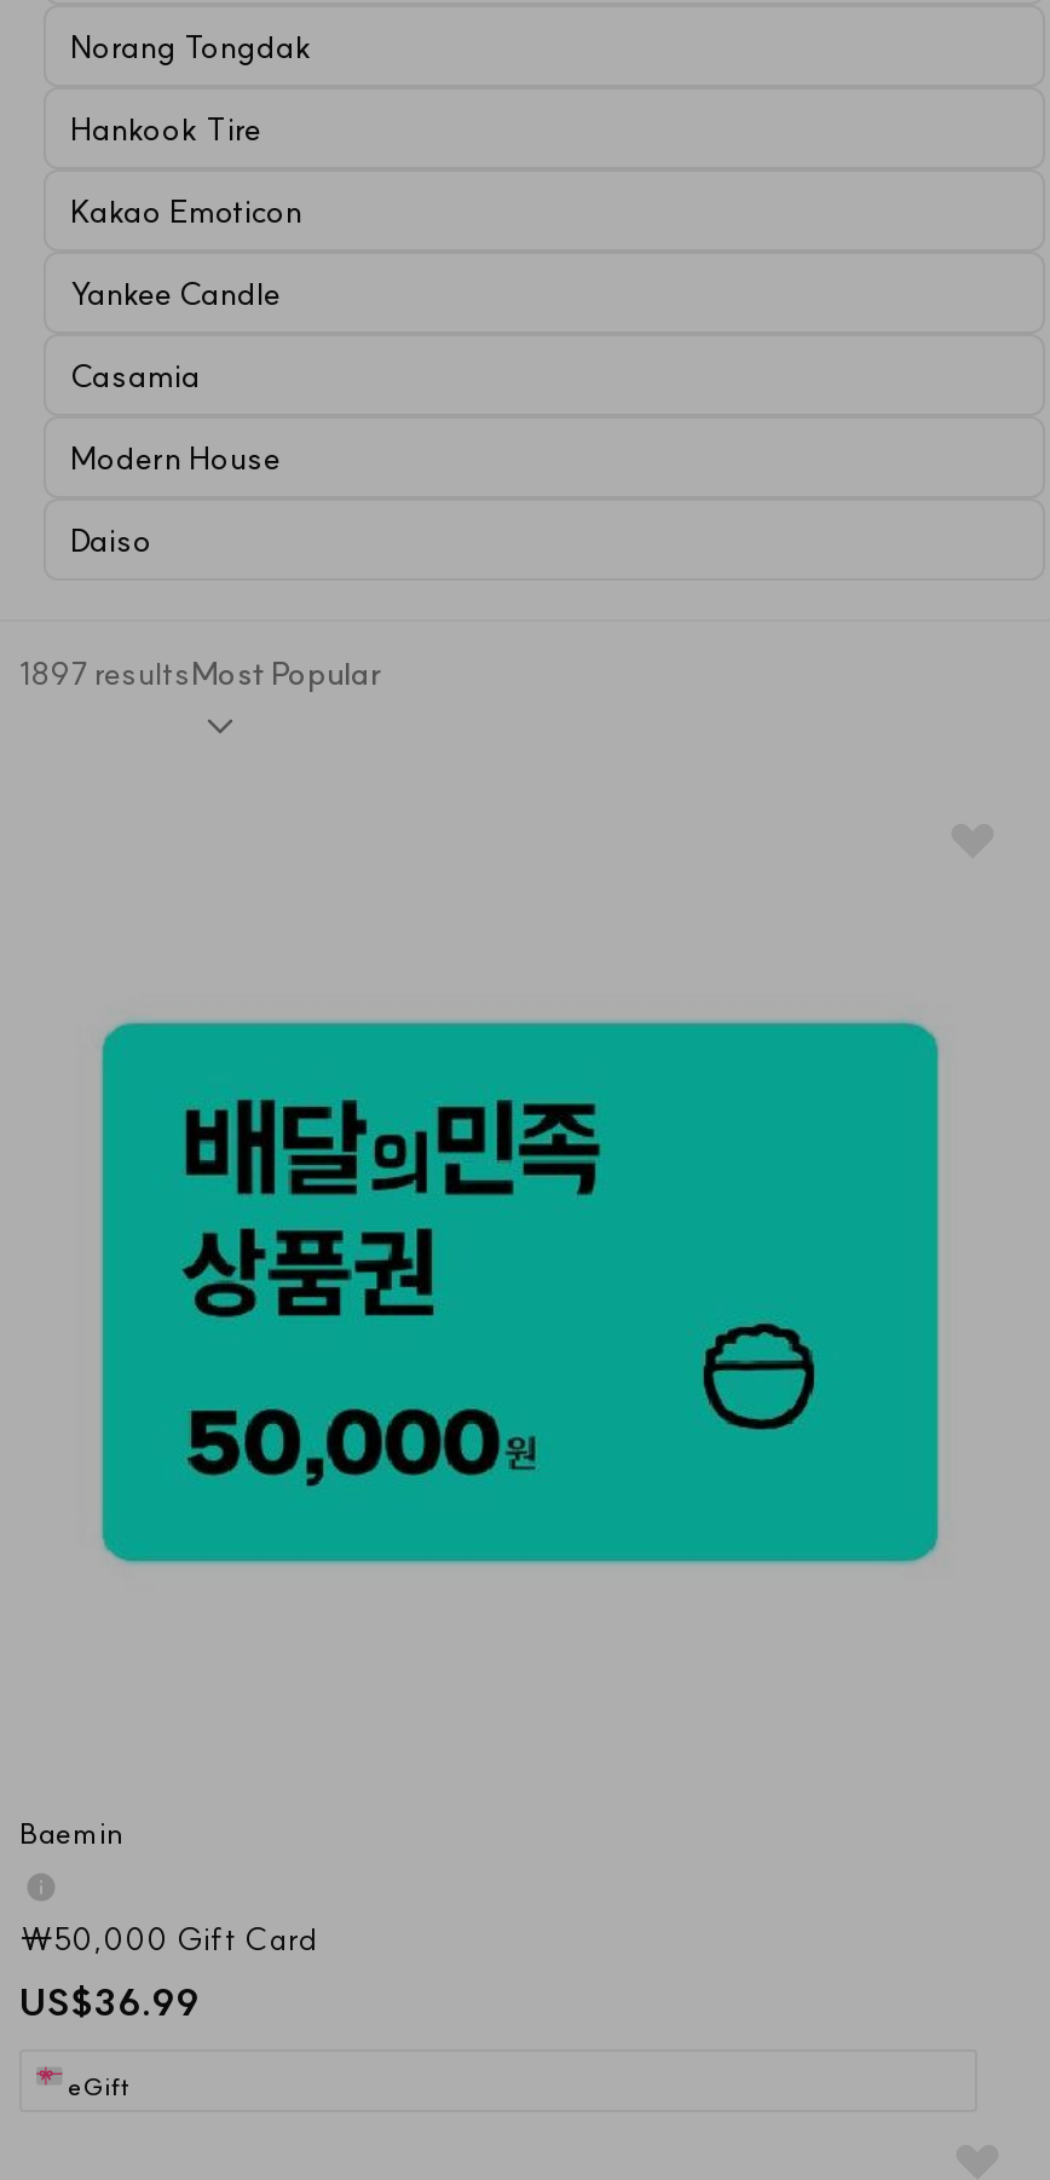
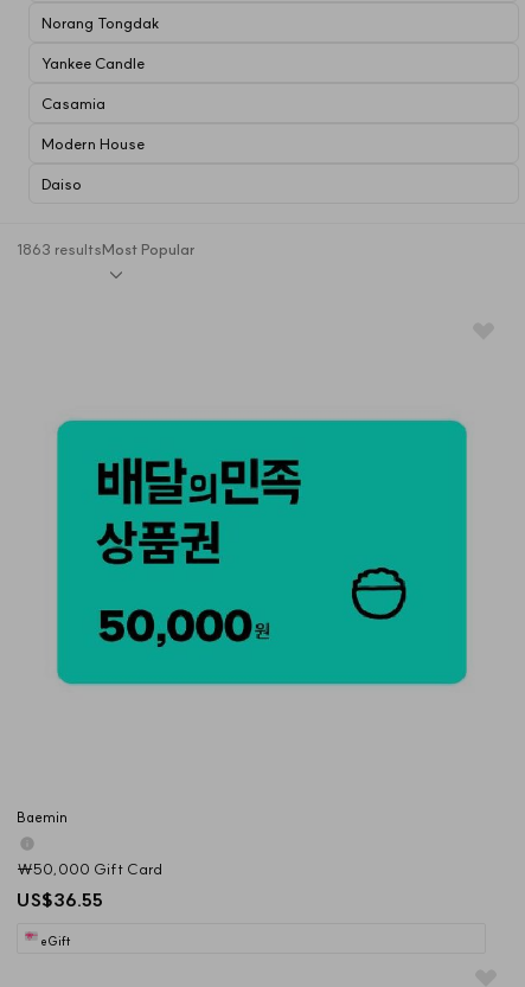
- Hankook Tire
- Kakao Emoticon

- 1897 resultsMost Popular
+ 1863 resultsMost Popular

- US$36.99
+ US$36.55
